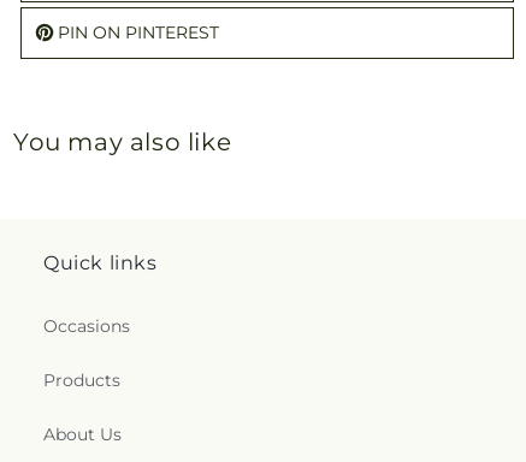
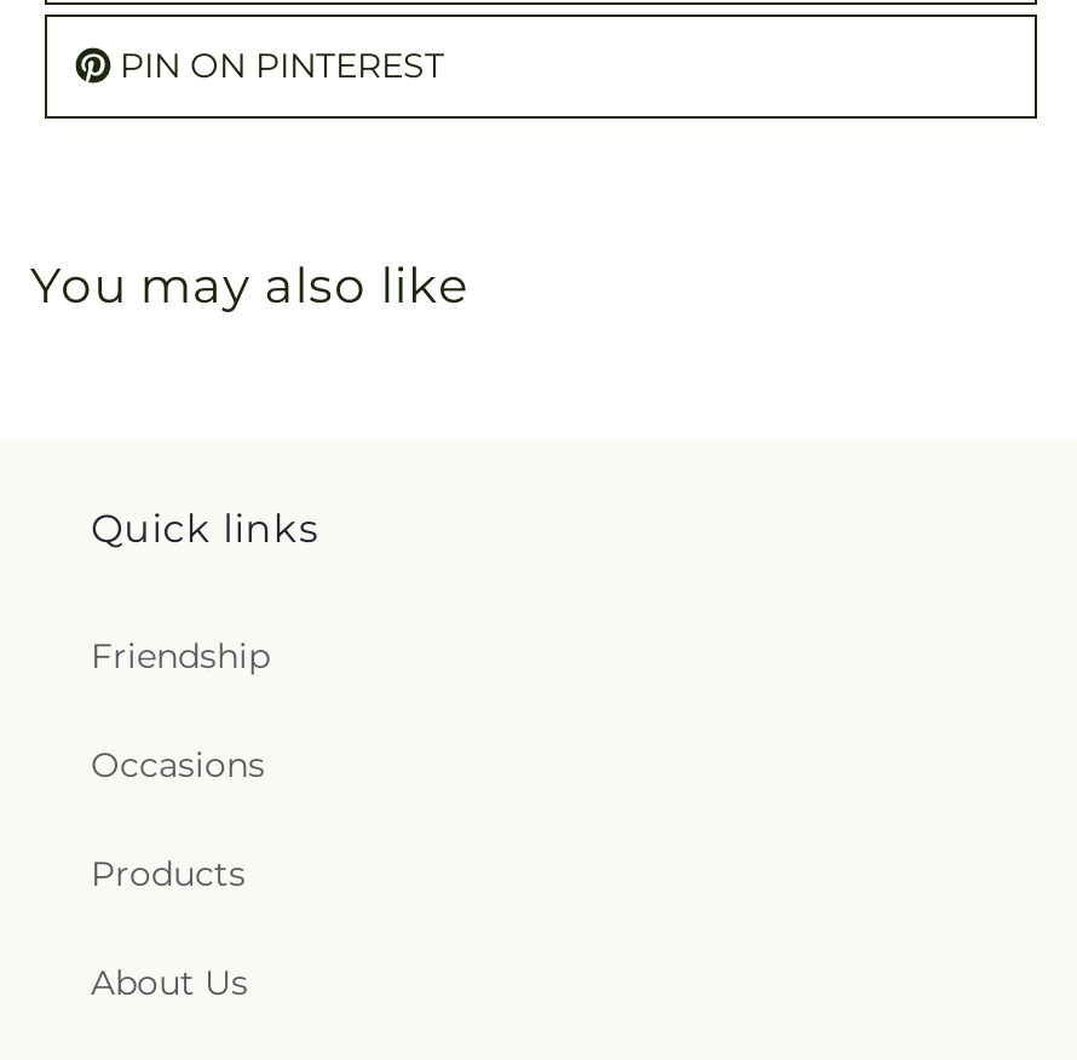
+ Friendship
